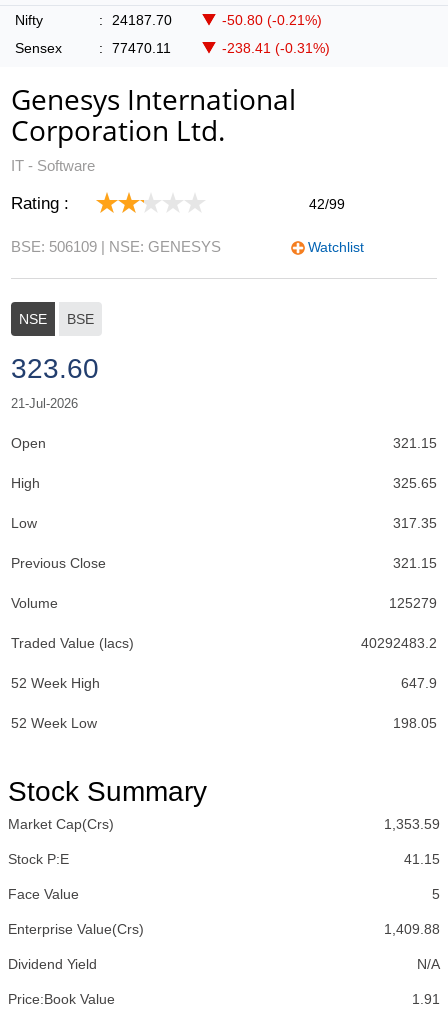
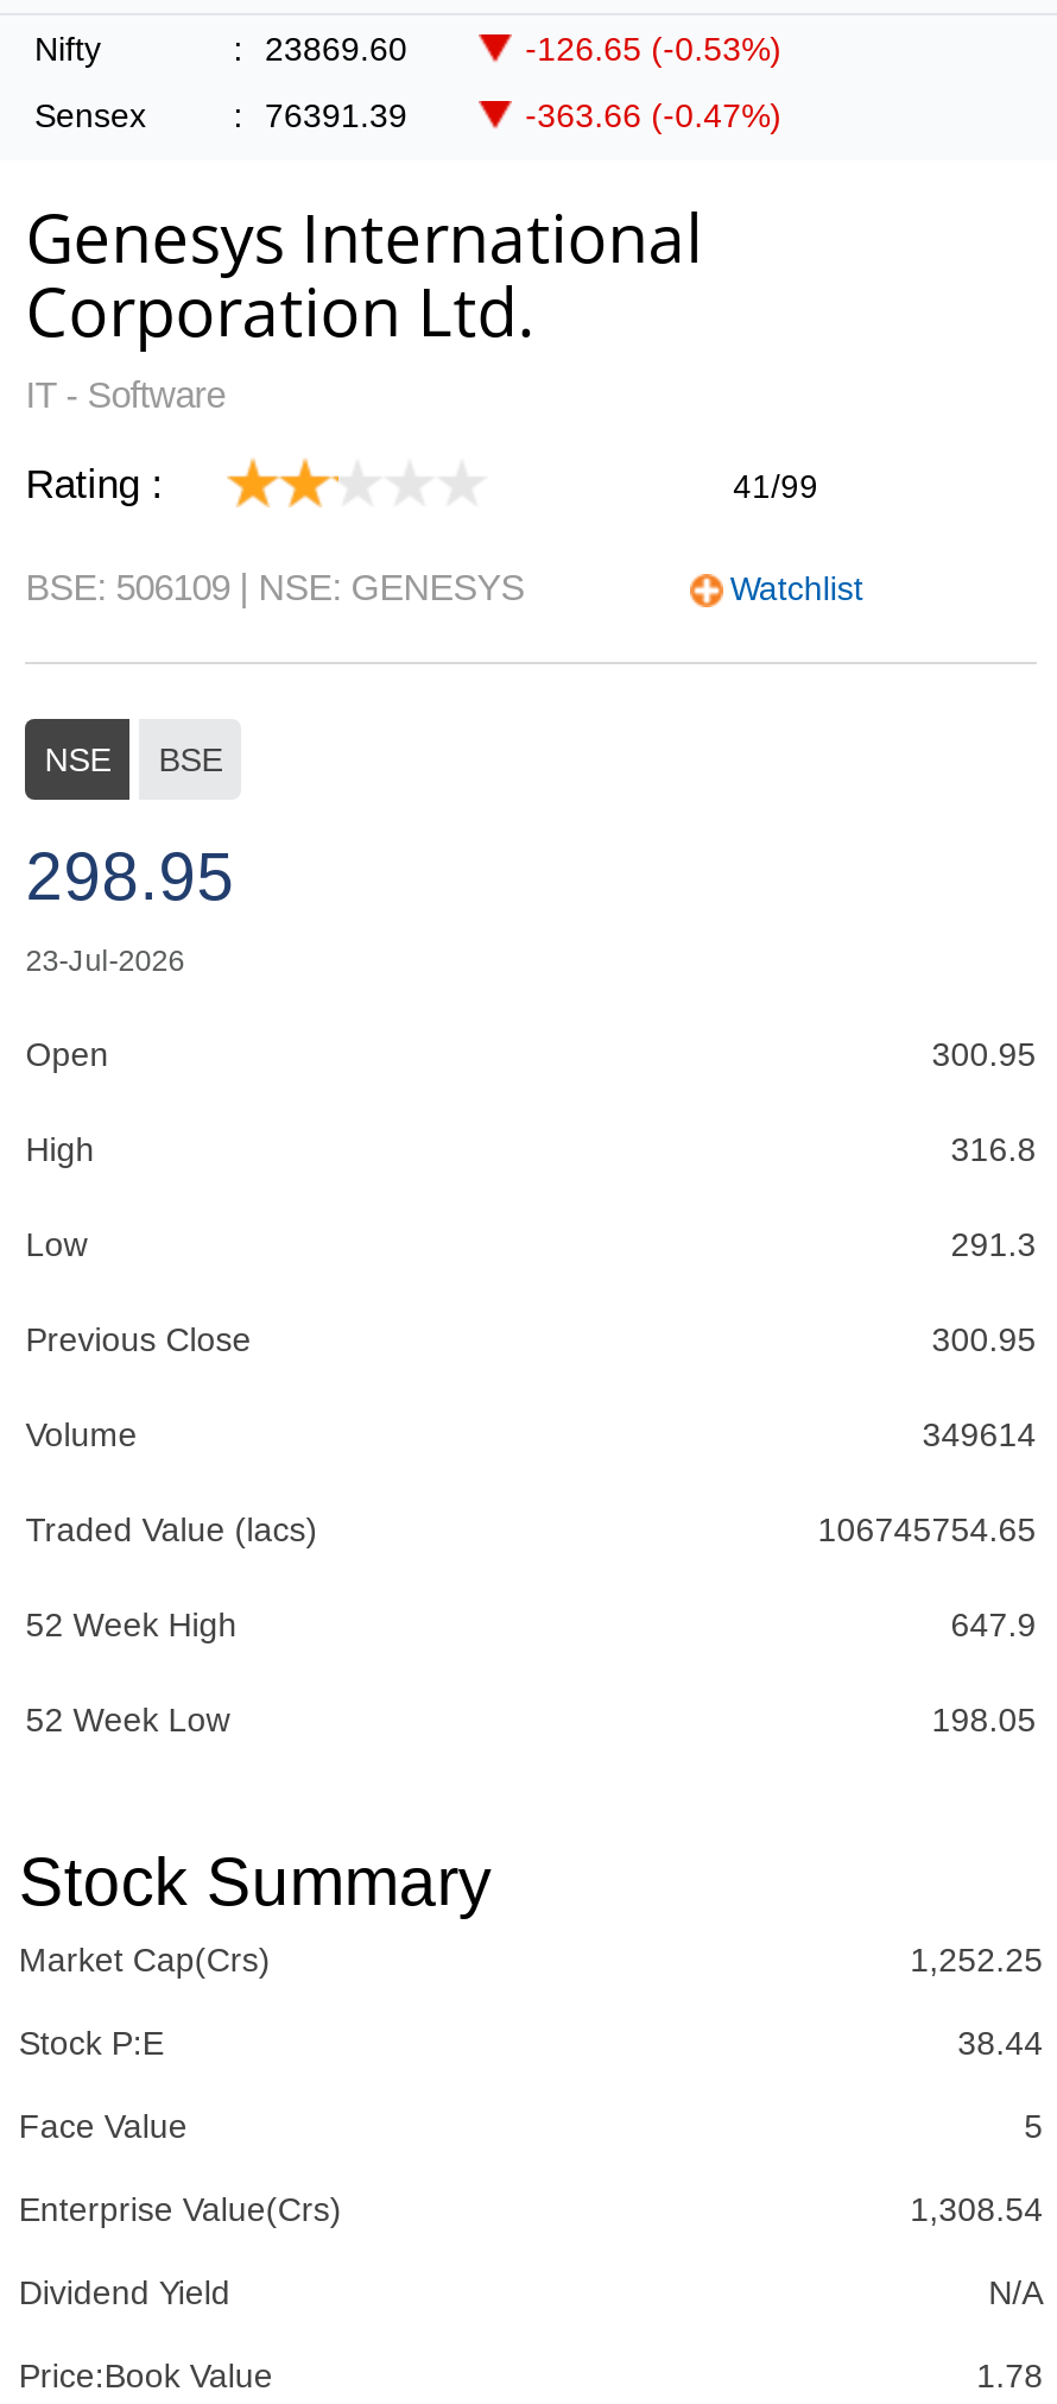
- 24187.70
+ 23869.60

- -50.80 (-0.21%)
+ -126.65 (-0.53%)

- 77470.11
+ 76391.39

- -238.41 (-0.31%)
+ -363.66 (-0.47%)

- 42/99
+ 41/99

- 323.60
- 21-Jul-2026
+ 298.95
+ 23-Jul-2026

- 321.15
+ 300.95

- 325.65
+ 316.8

- 317.35
+ 291.3

- 321.15
+ 300.95

- 125279
+ 349614

- 40292483.2
+ 106745754.65

- 1,353.59
+ 1,252.25

- 41.15
+ 38.44

- 1,409.88
+ 1,308.54

- 1.91
+ 1.78
